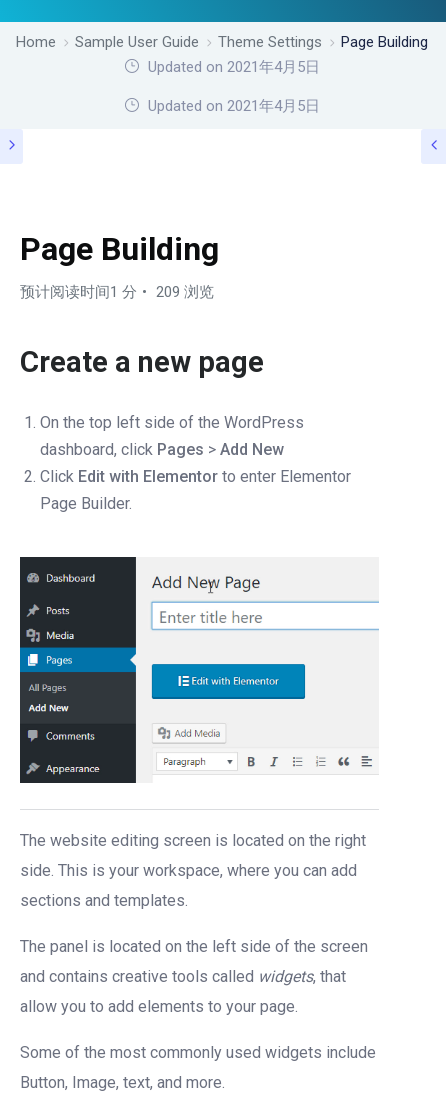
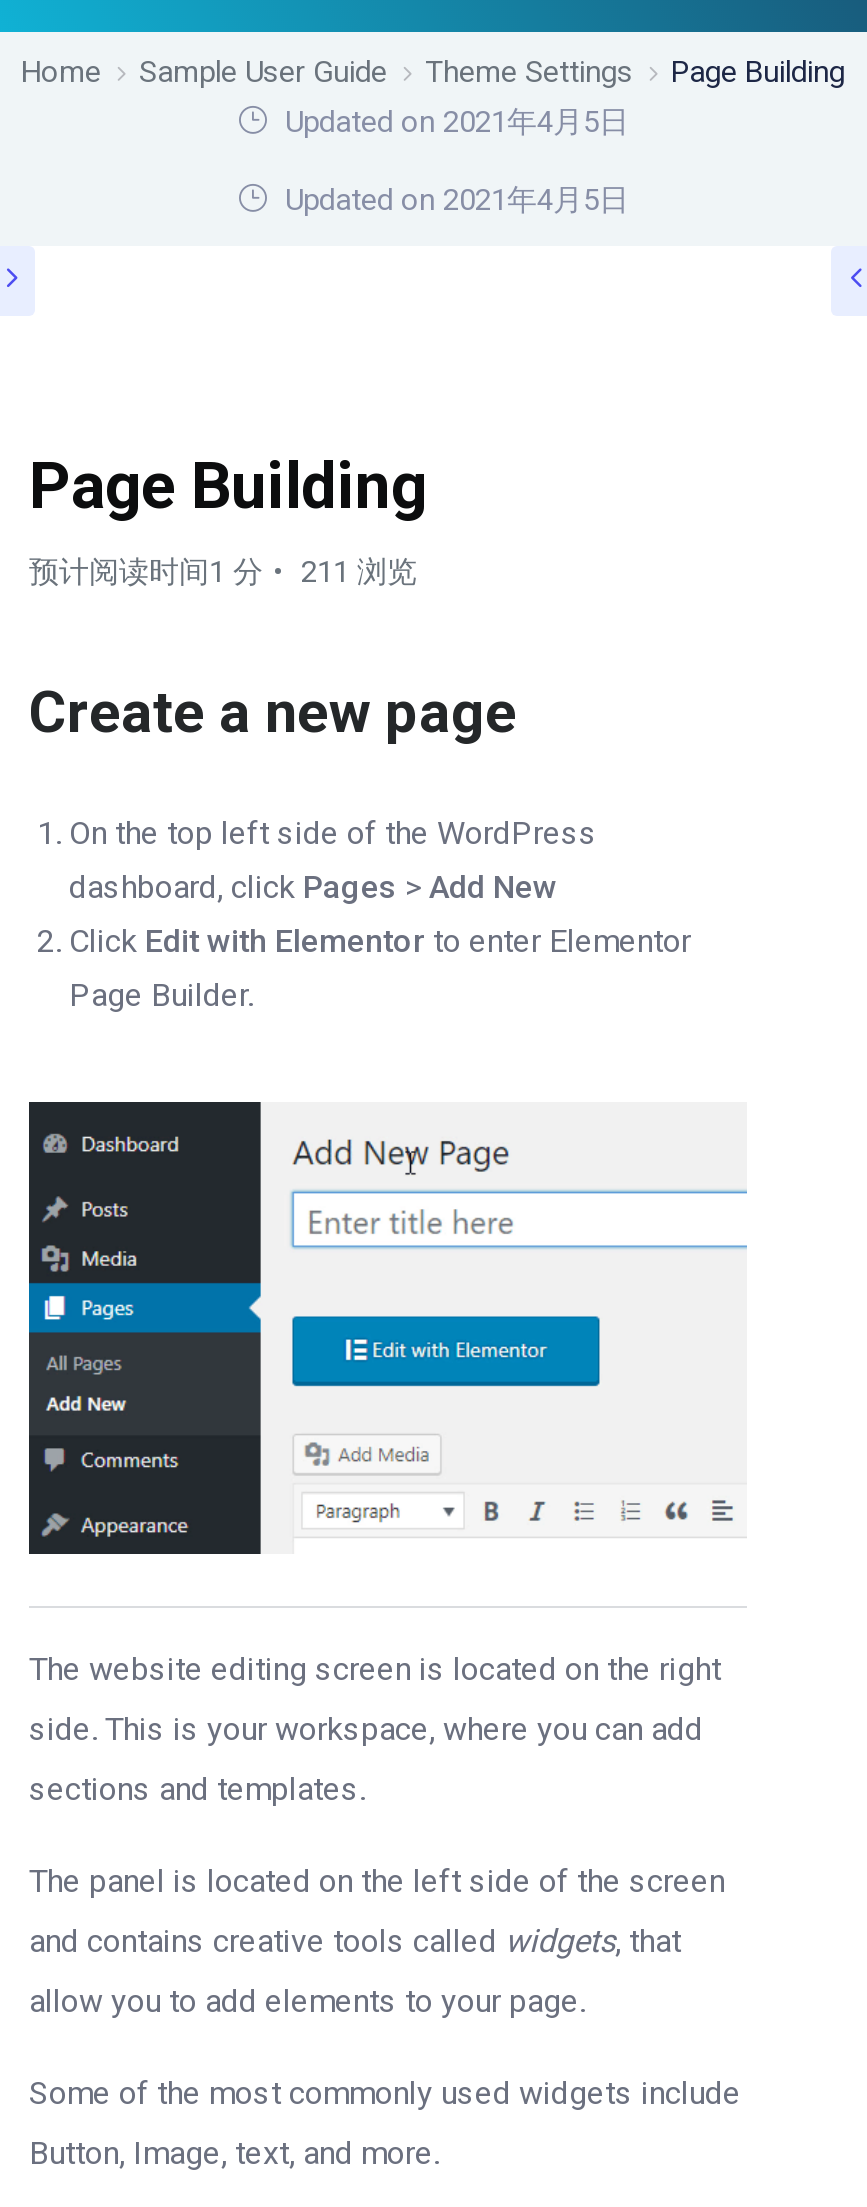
- 预计阅读时间1 分 209 浏览
+ 预计阅读时间1 分 211 浏览
